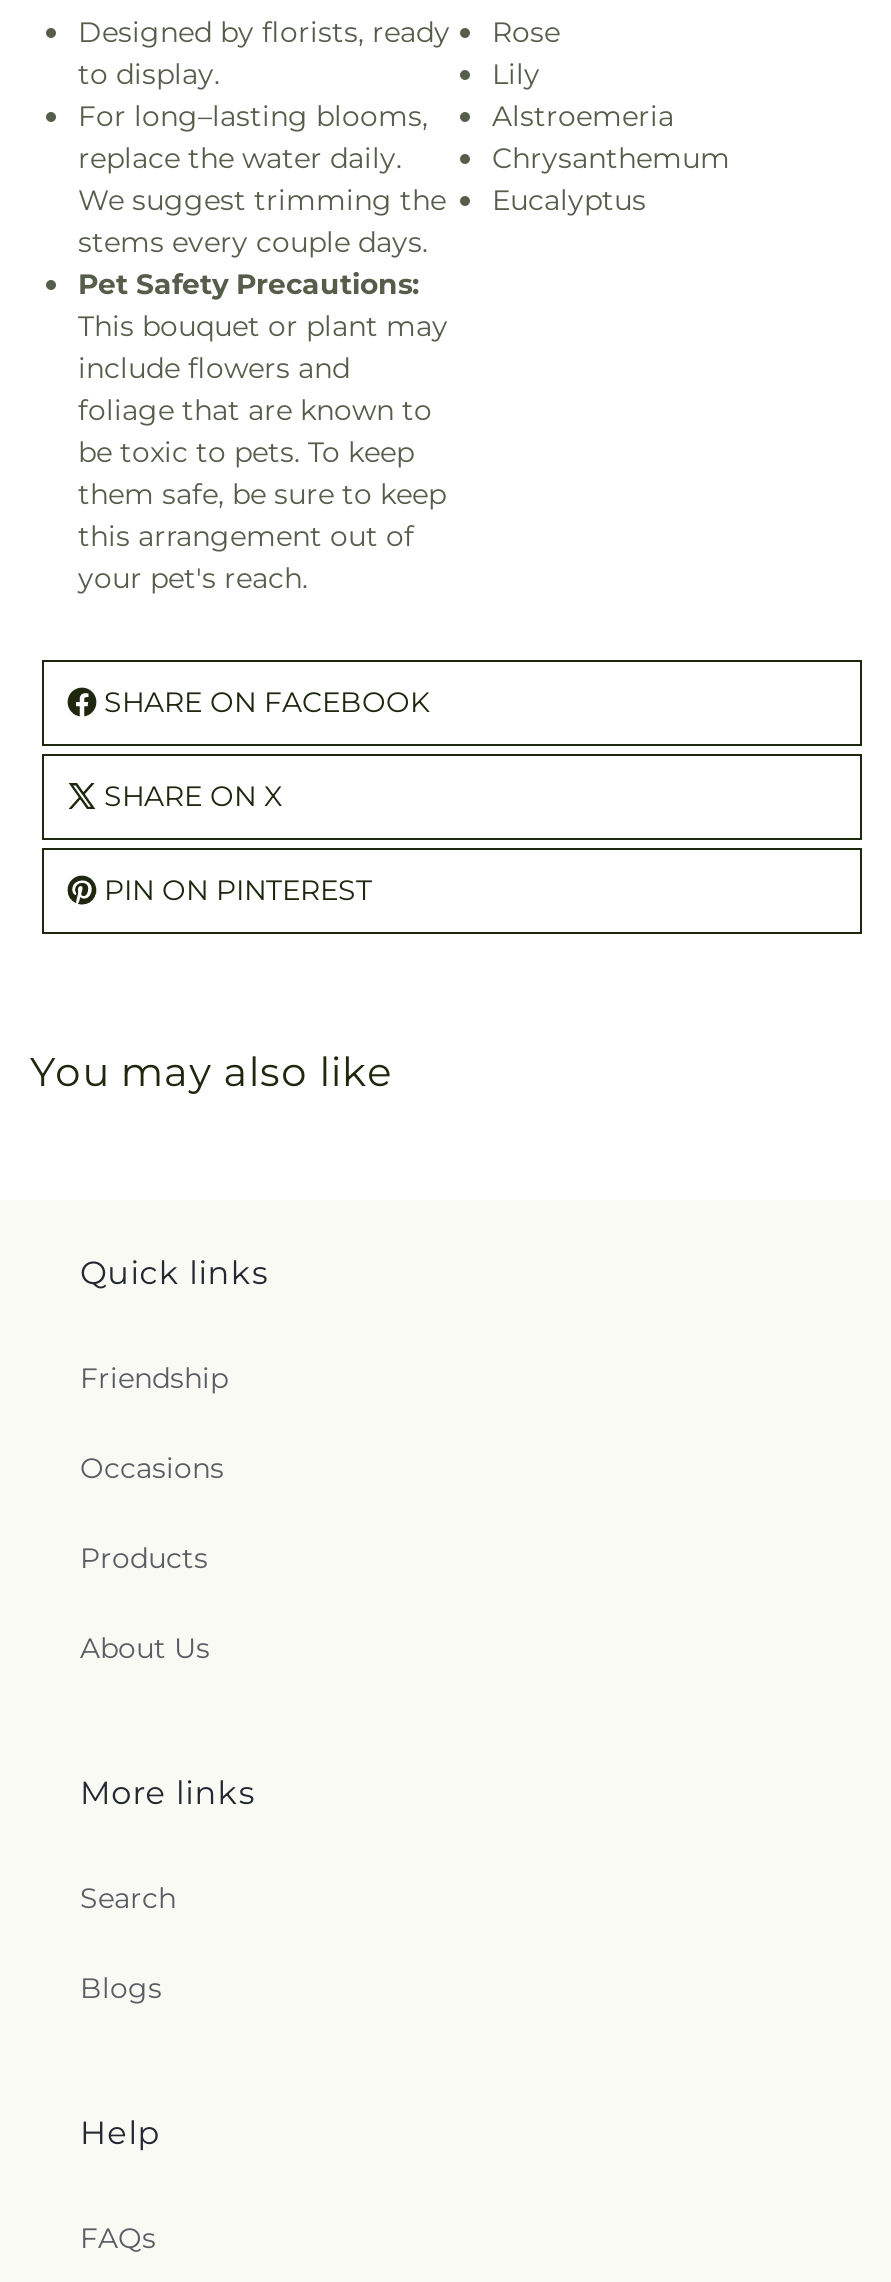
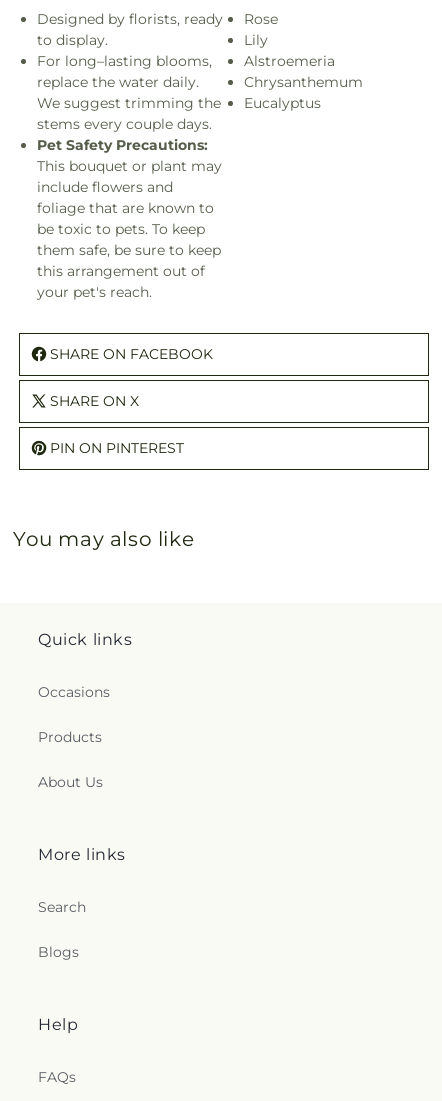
- Friendship
